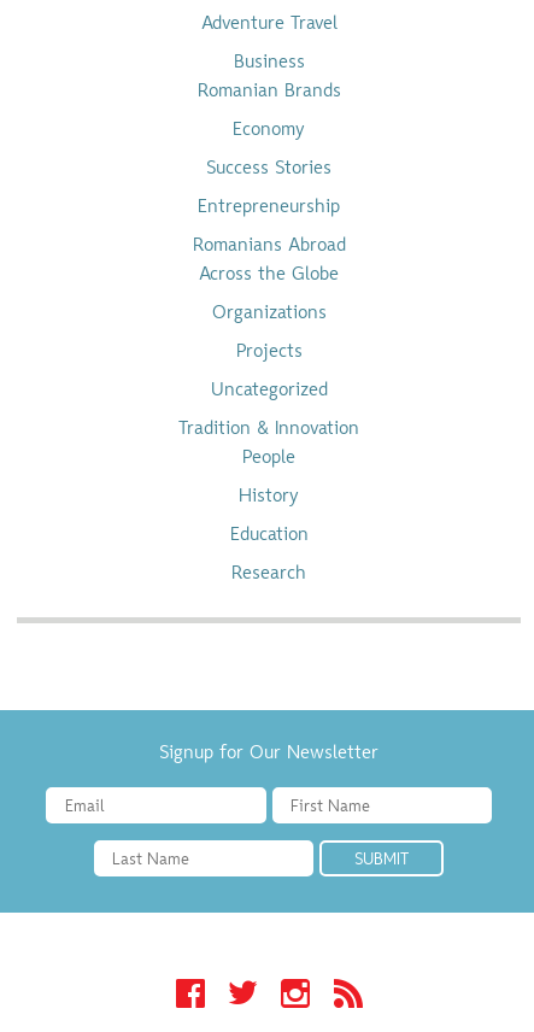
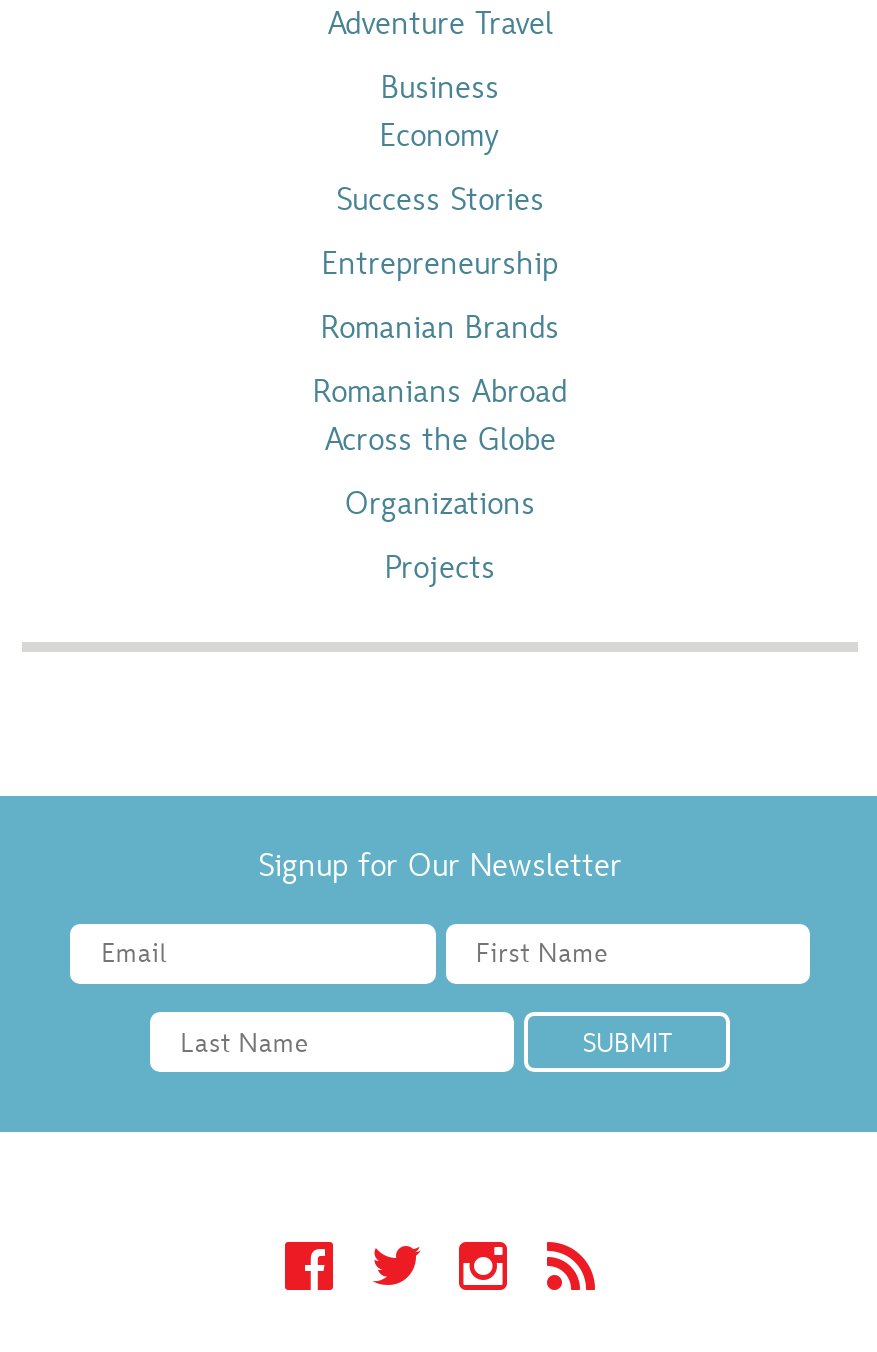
moved down: Romanian Brands

- Uncategorized
- Tradition & Innovation
- People
- History
- Education
- Research
